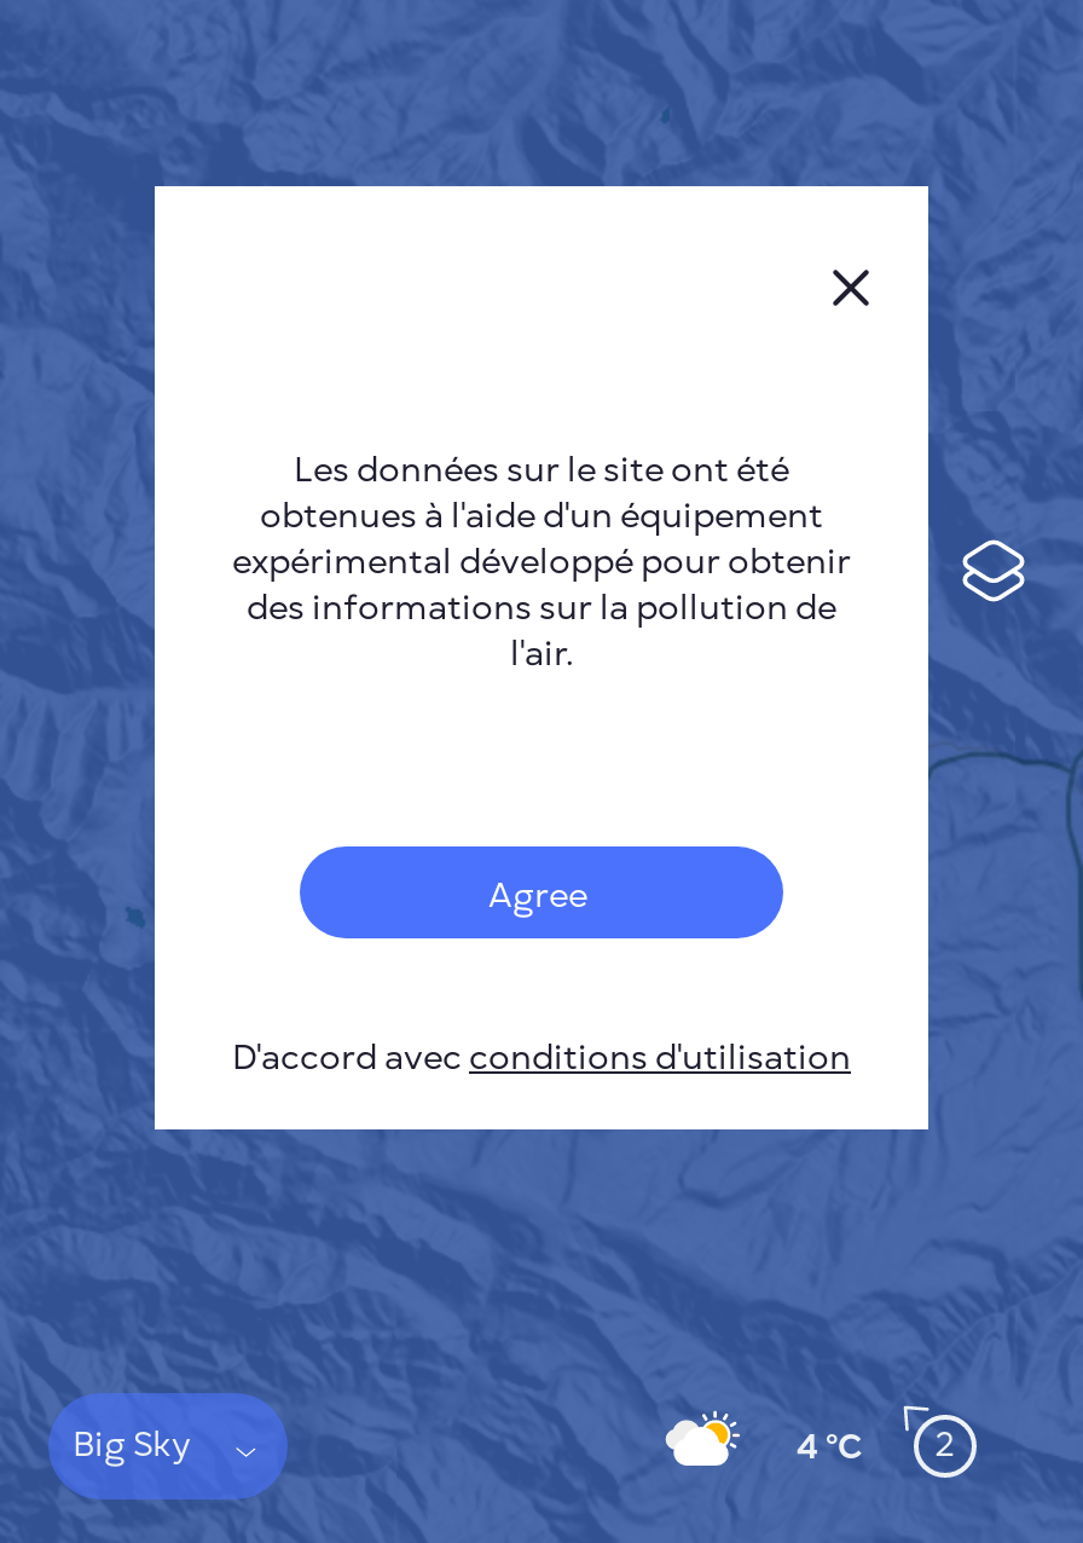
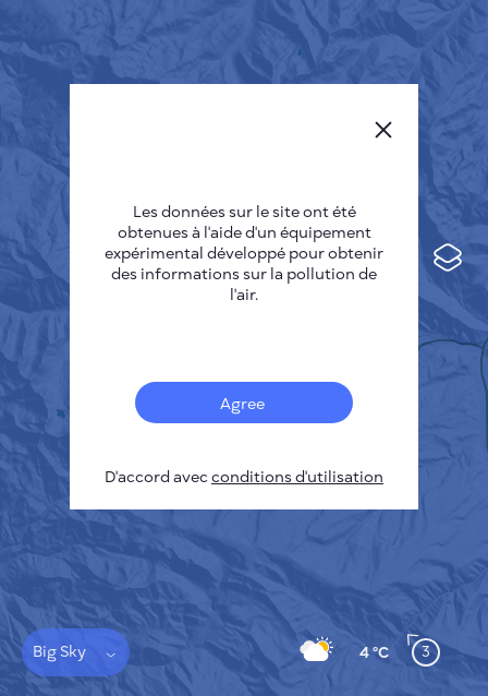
- 4 °C 2
+ 4 °C 3
